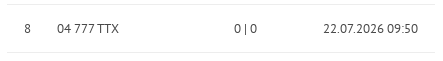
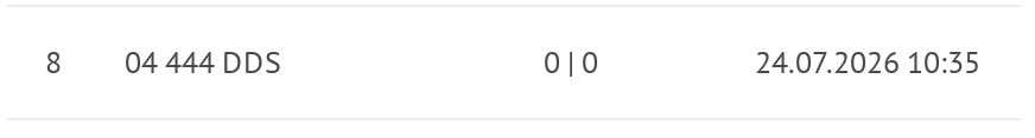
- 8 04 777 TTX
+ 8 04 444 DDS

- 22.07.2026 09:50
+ 24.07.2026 10:35
